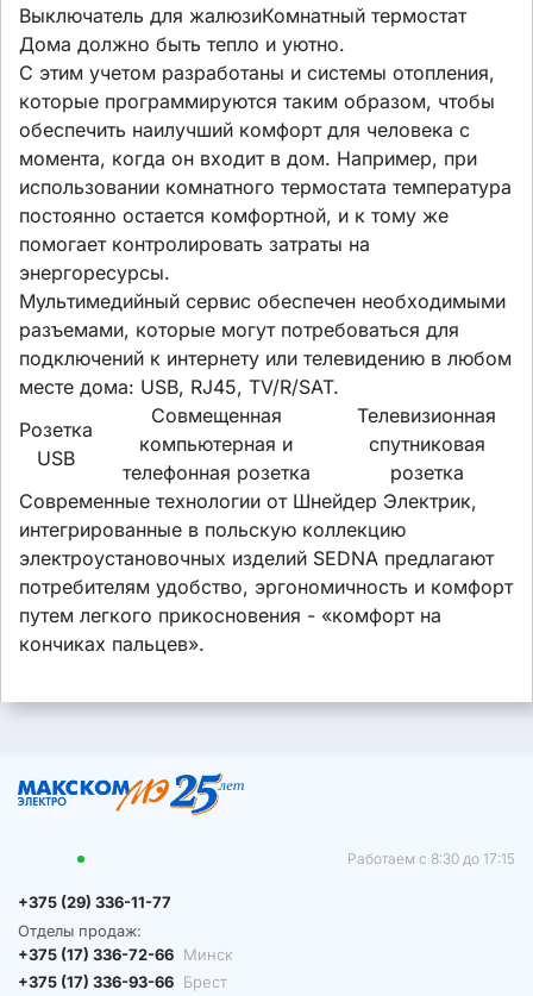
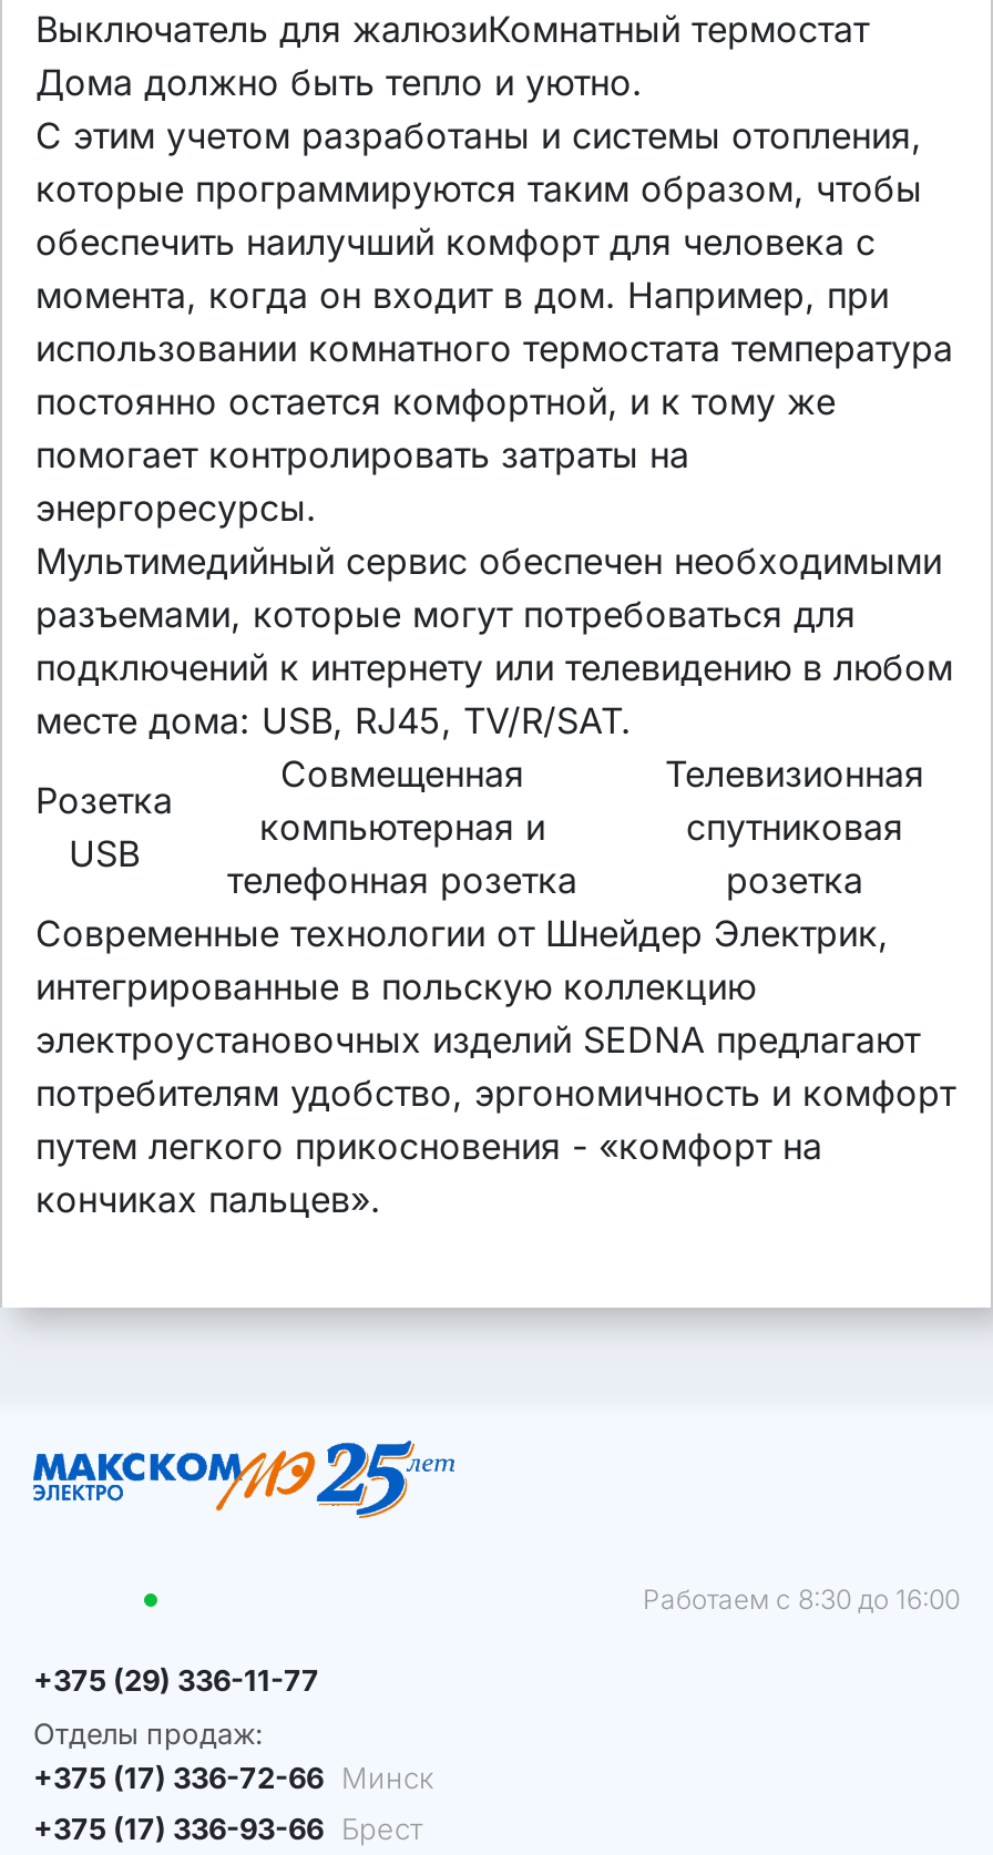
- Работаем с 8:30 до 17:15
+ Работаем с 8:30 до 16:00
